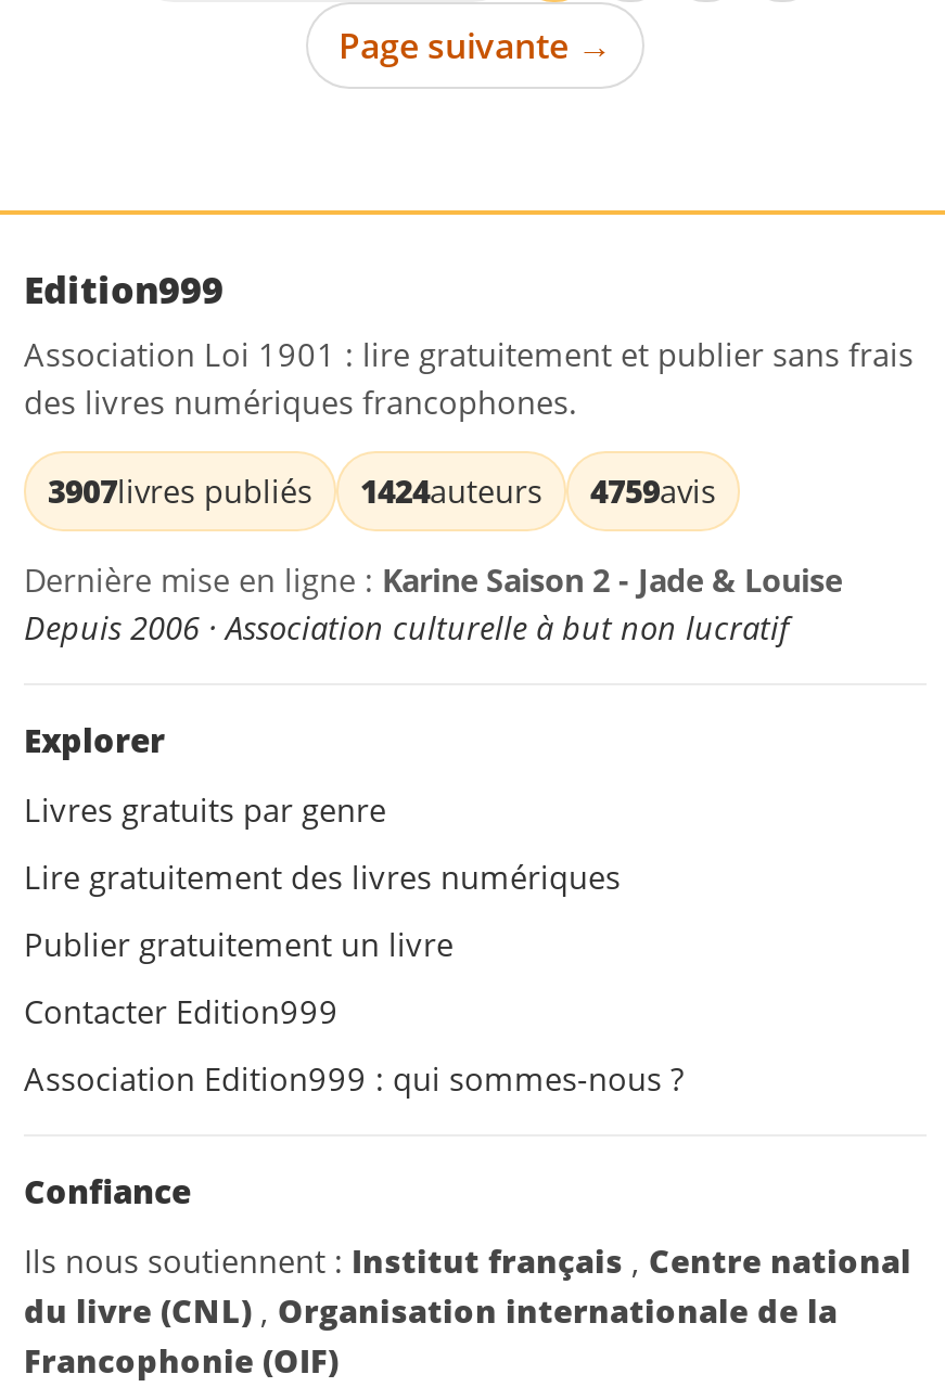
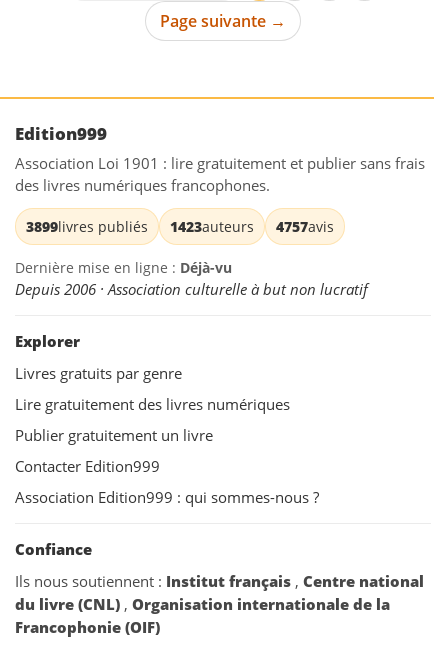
- 3907livres publiés
- 1424auteurs
- 4759avis
+ 3899livres publiés
+ 1423auteurs
+ 4757avis

- Dernière mise en ligne : Karine Saison 2 - Jade & Louise
+ Dernière mise en ligne : Déjà-vu
